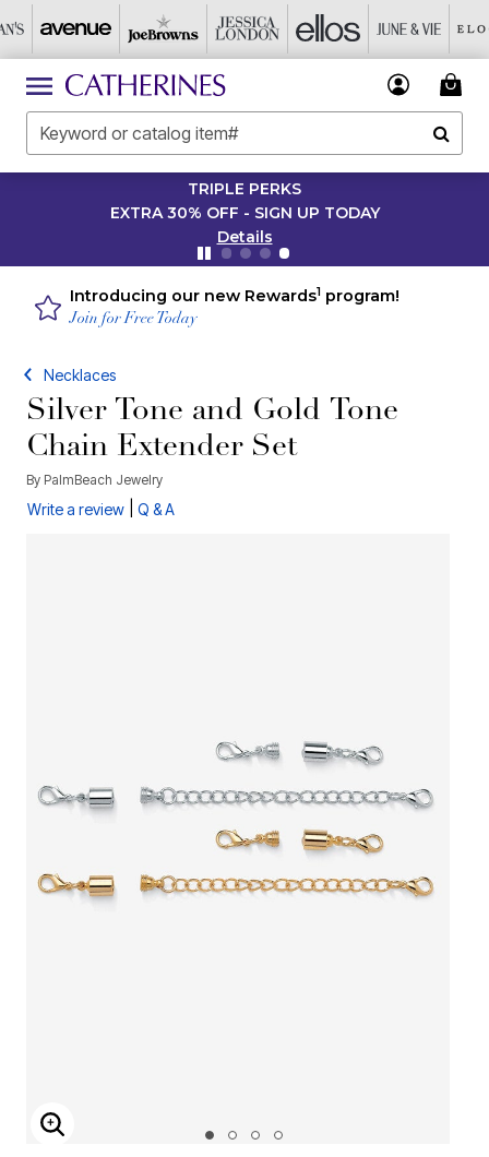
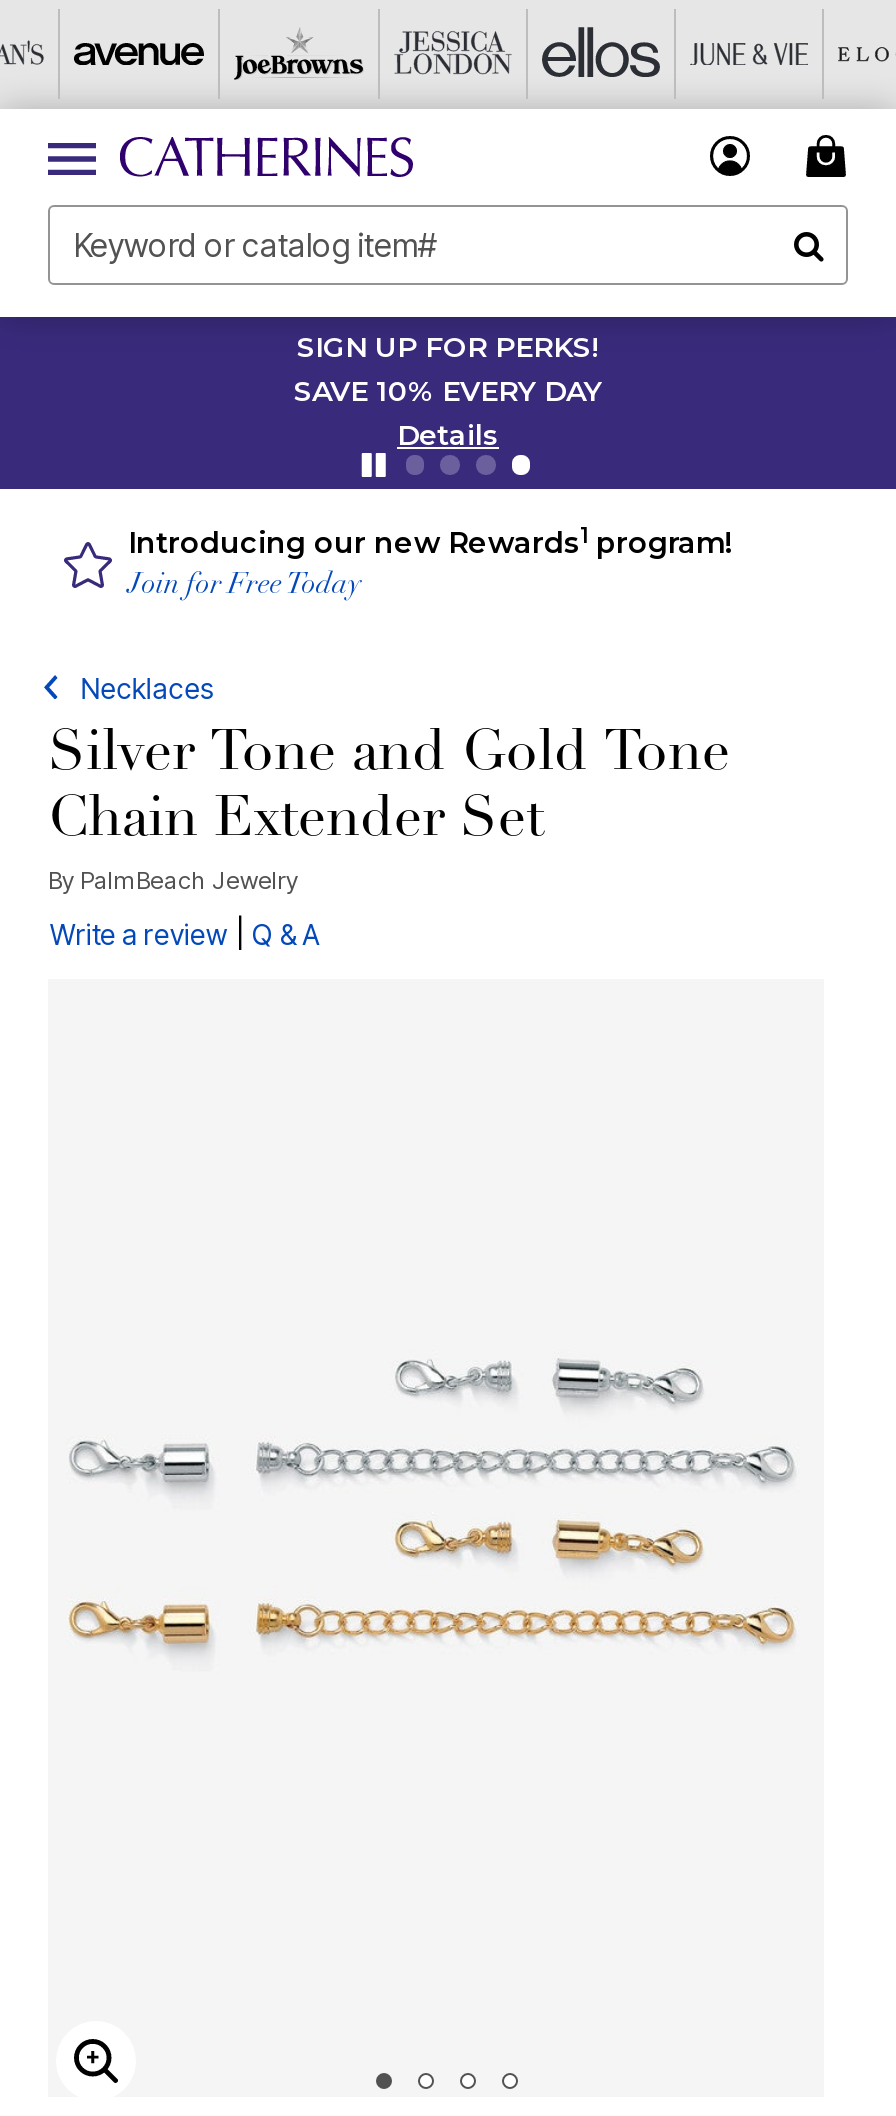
- TRIPLE PERKS
- EXTRA 30% OFF - SIGN UP TODAY
+ SIGN UP FOR PERKS!
+ SAVE 10% EVERY DAY
